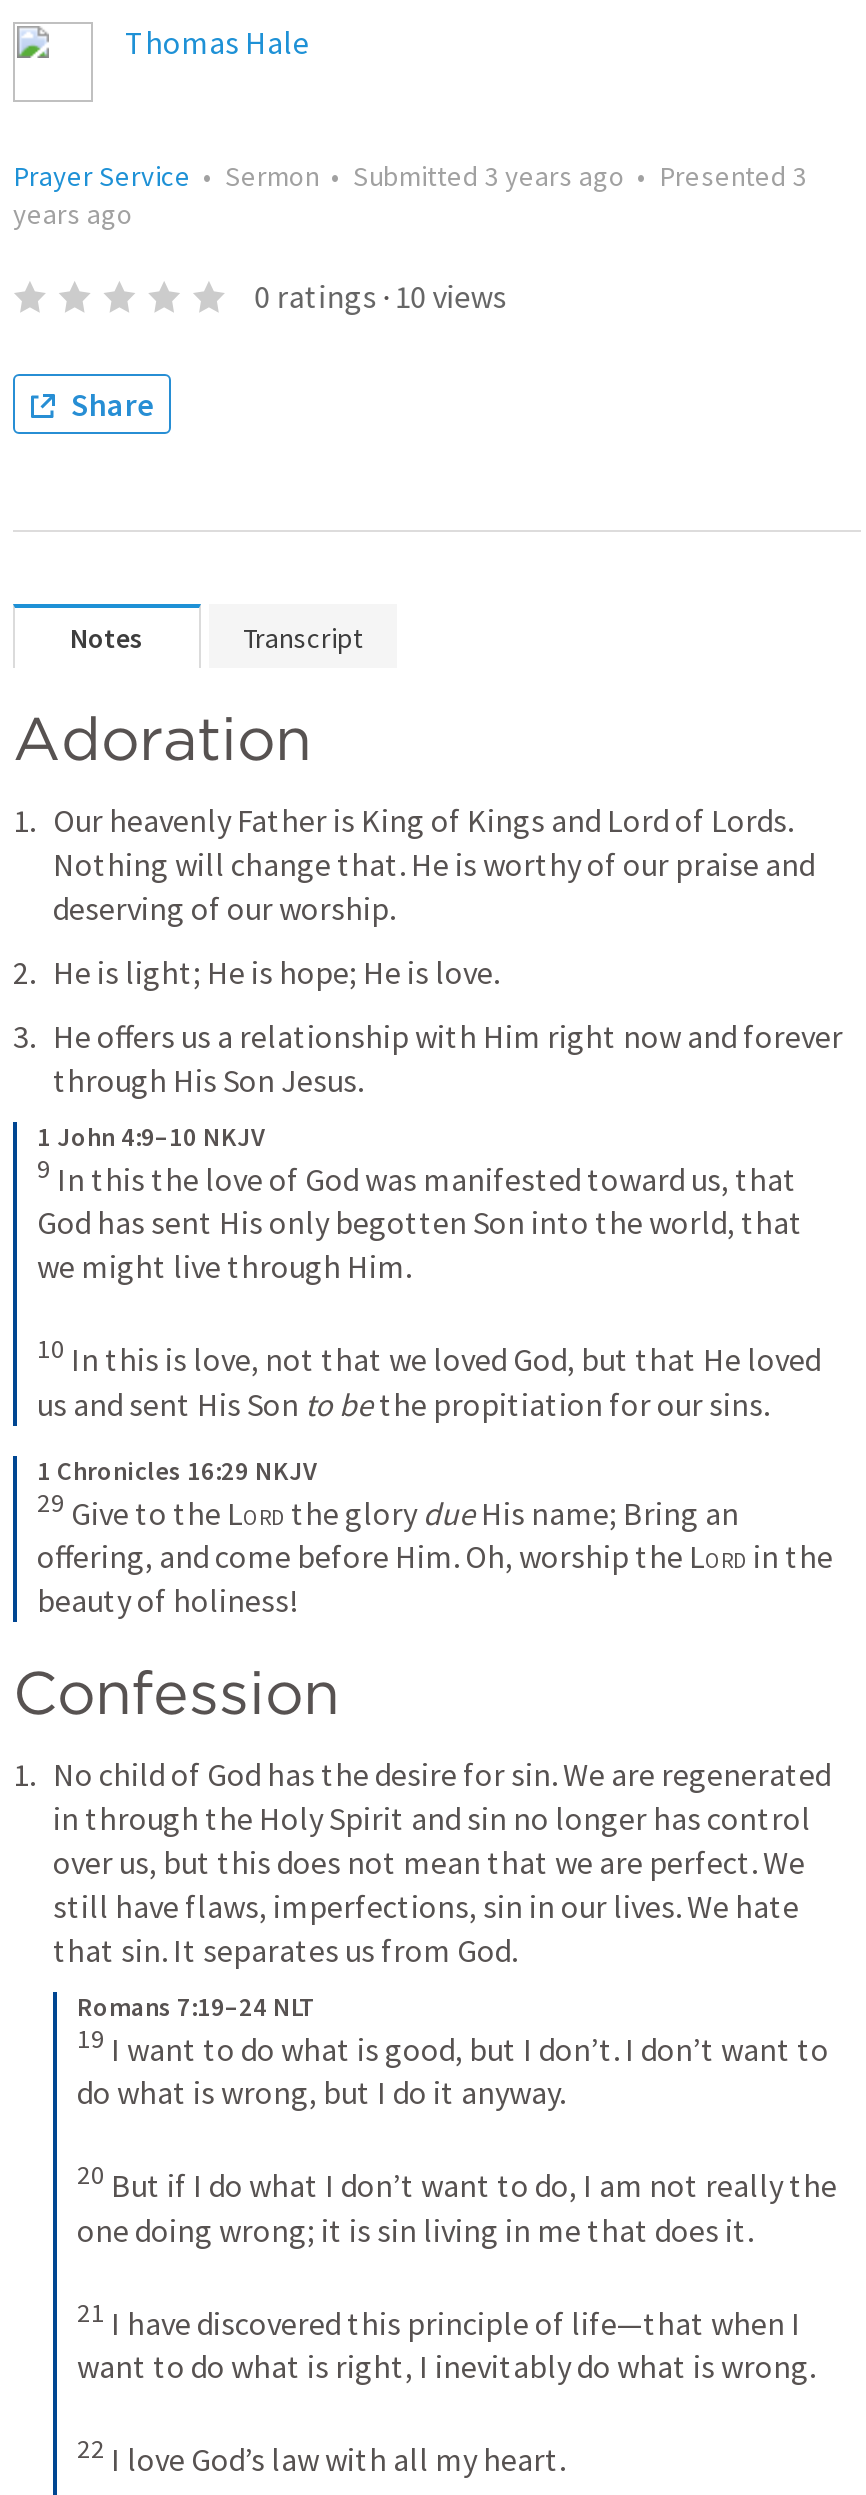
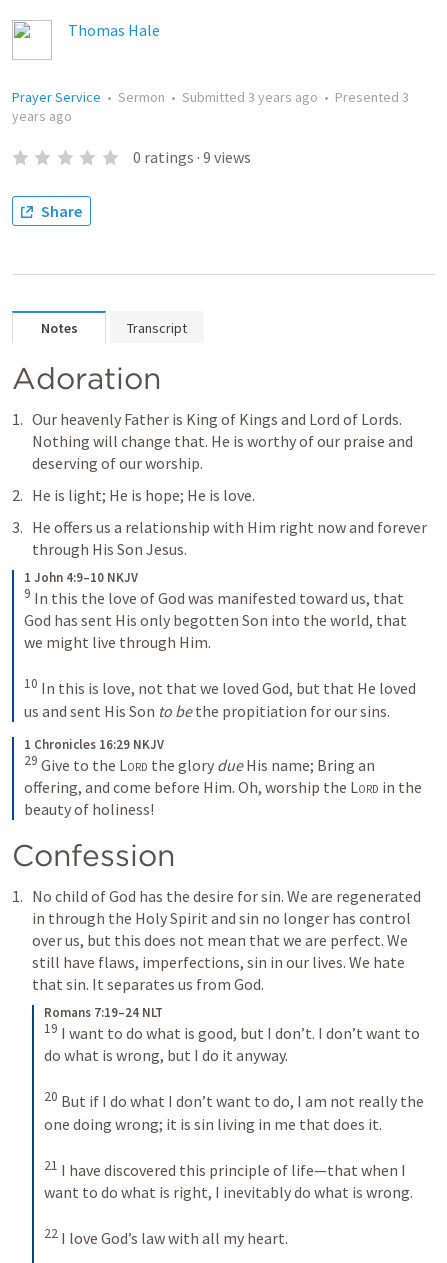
- 0 ratings · 10 views
+ 0 ratings · 9 views
